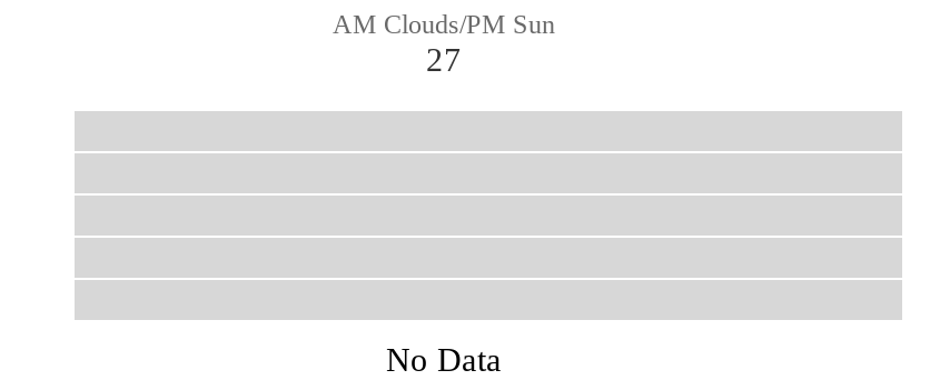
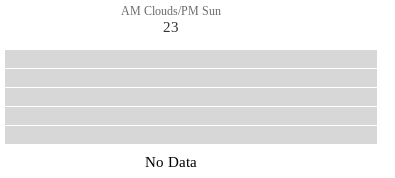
- 27
+ 23
